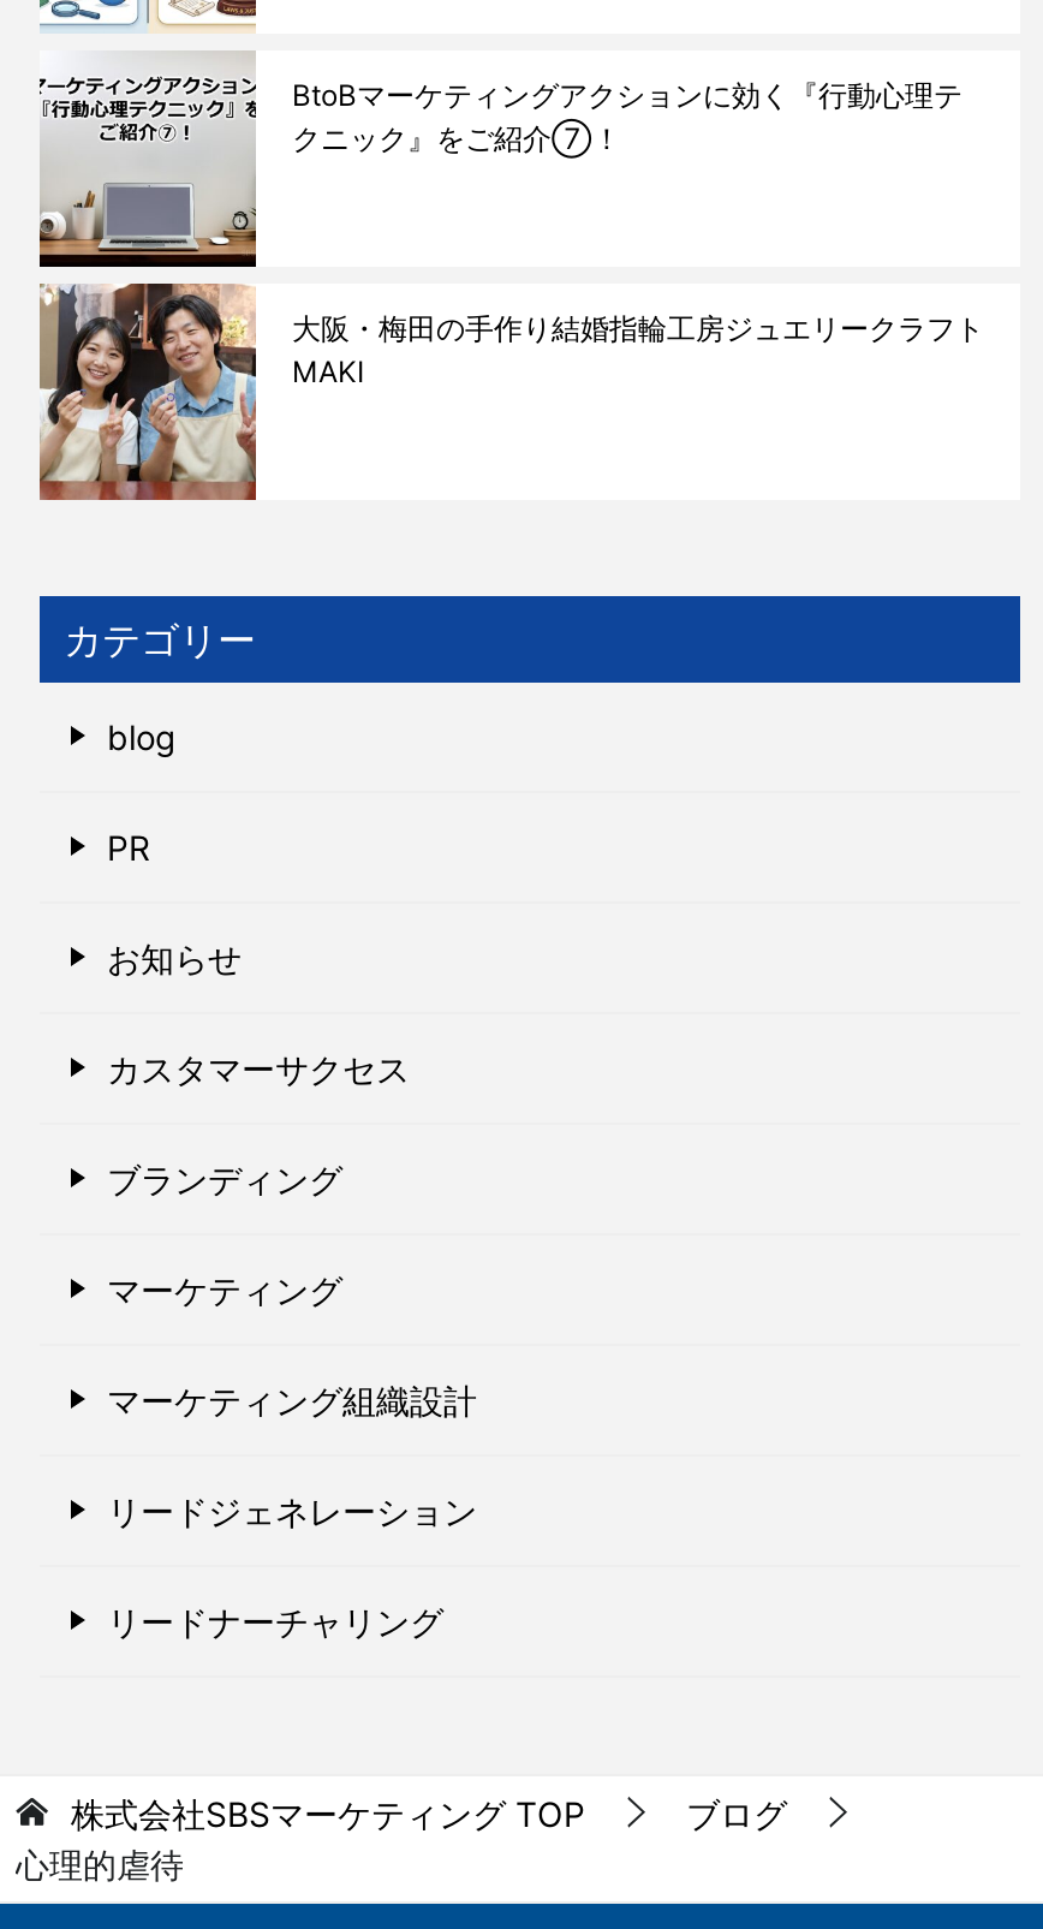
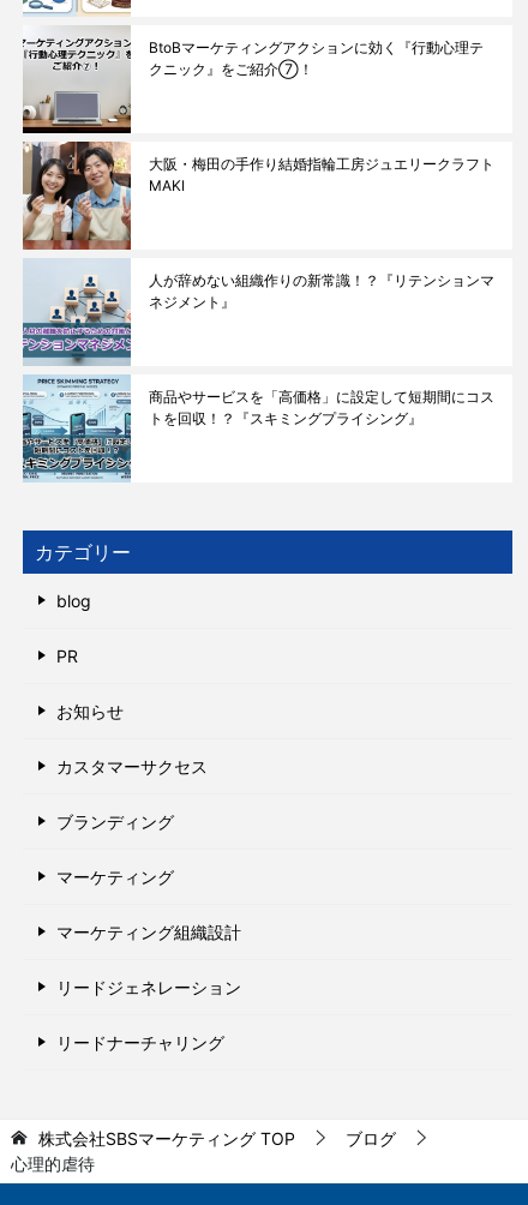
+ [image]
+ 商品やサービスを「高価格」に設定して短期間にコス
+ トを回収！？『スキミングプライシング』

+ [image]
+ 人が辞めない組織作りの新常識！？『リテンションマ
+ ネジメント』
